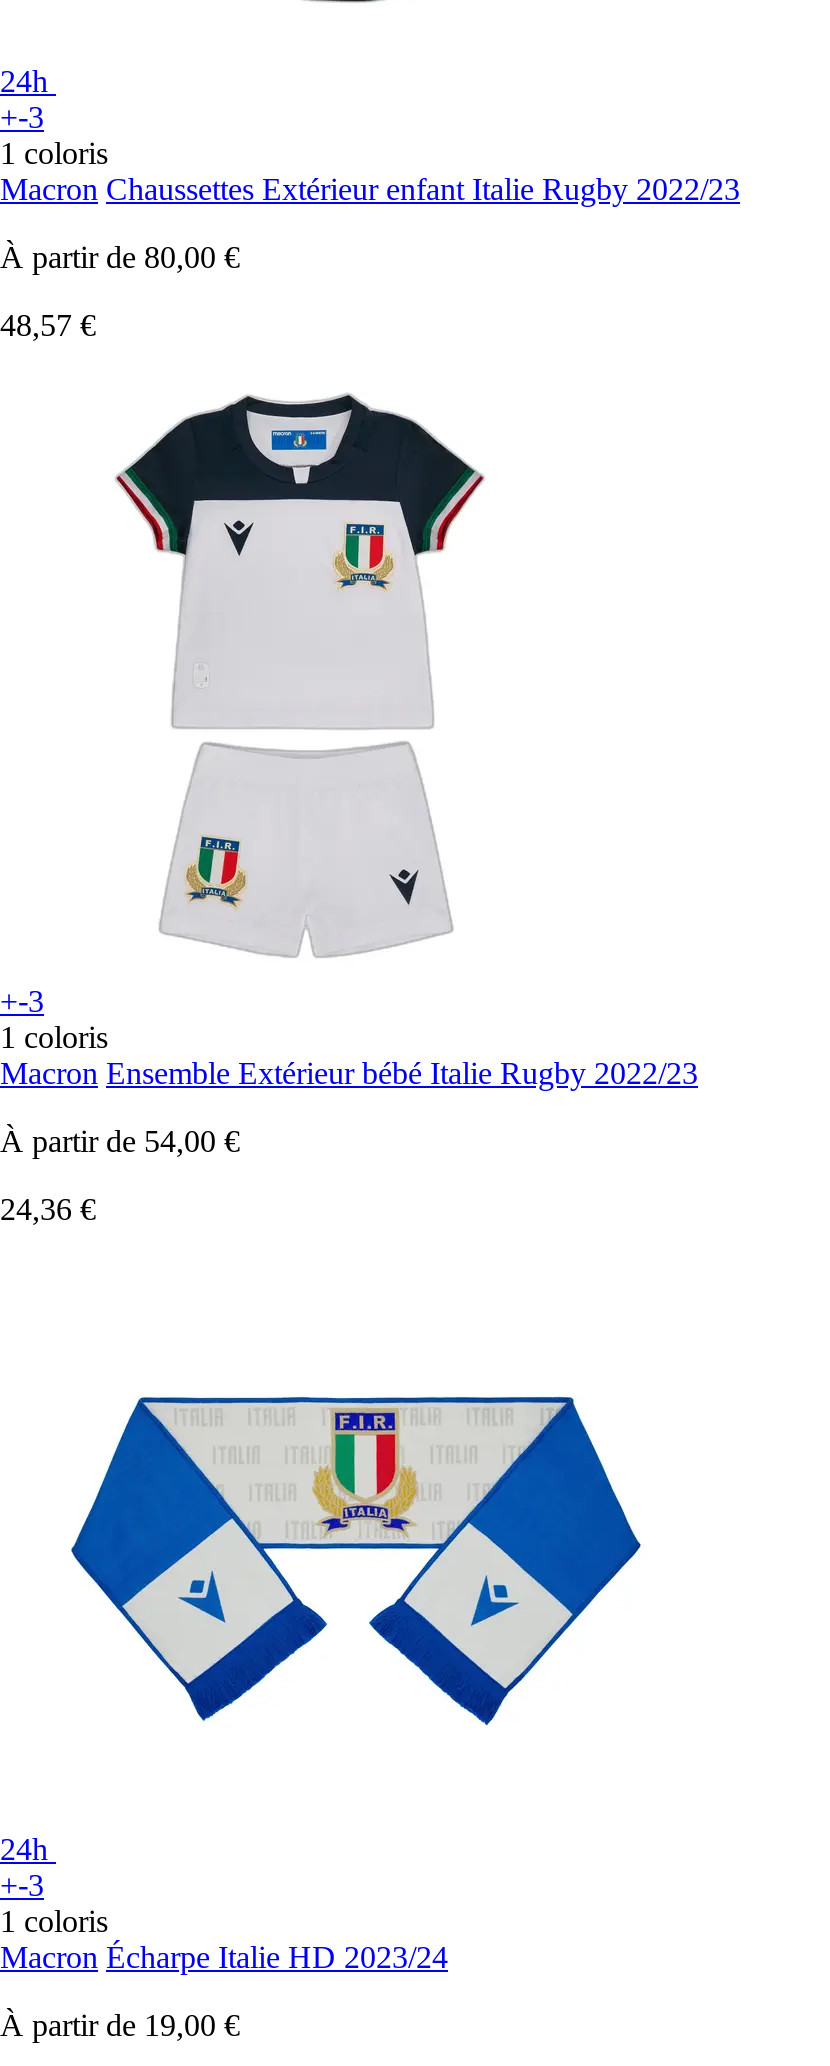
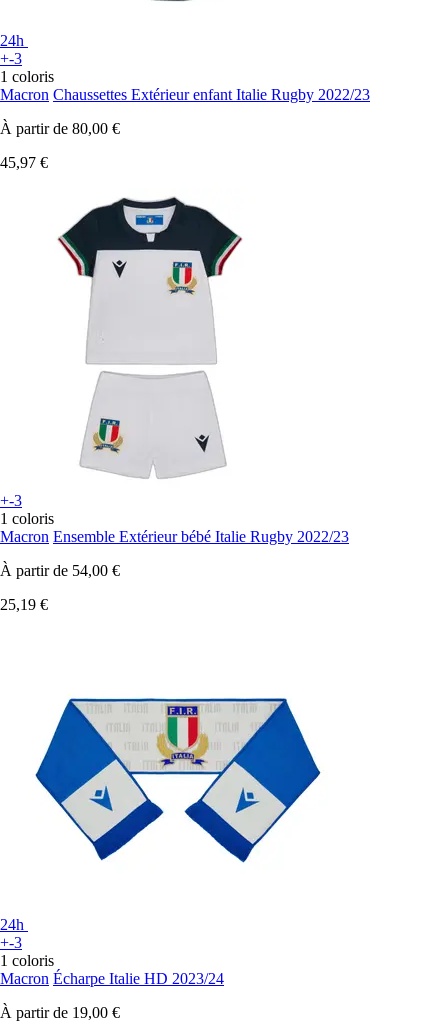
- 48,57 €
+ 45,97 €

- 24,36 €
+ 25,19 €
